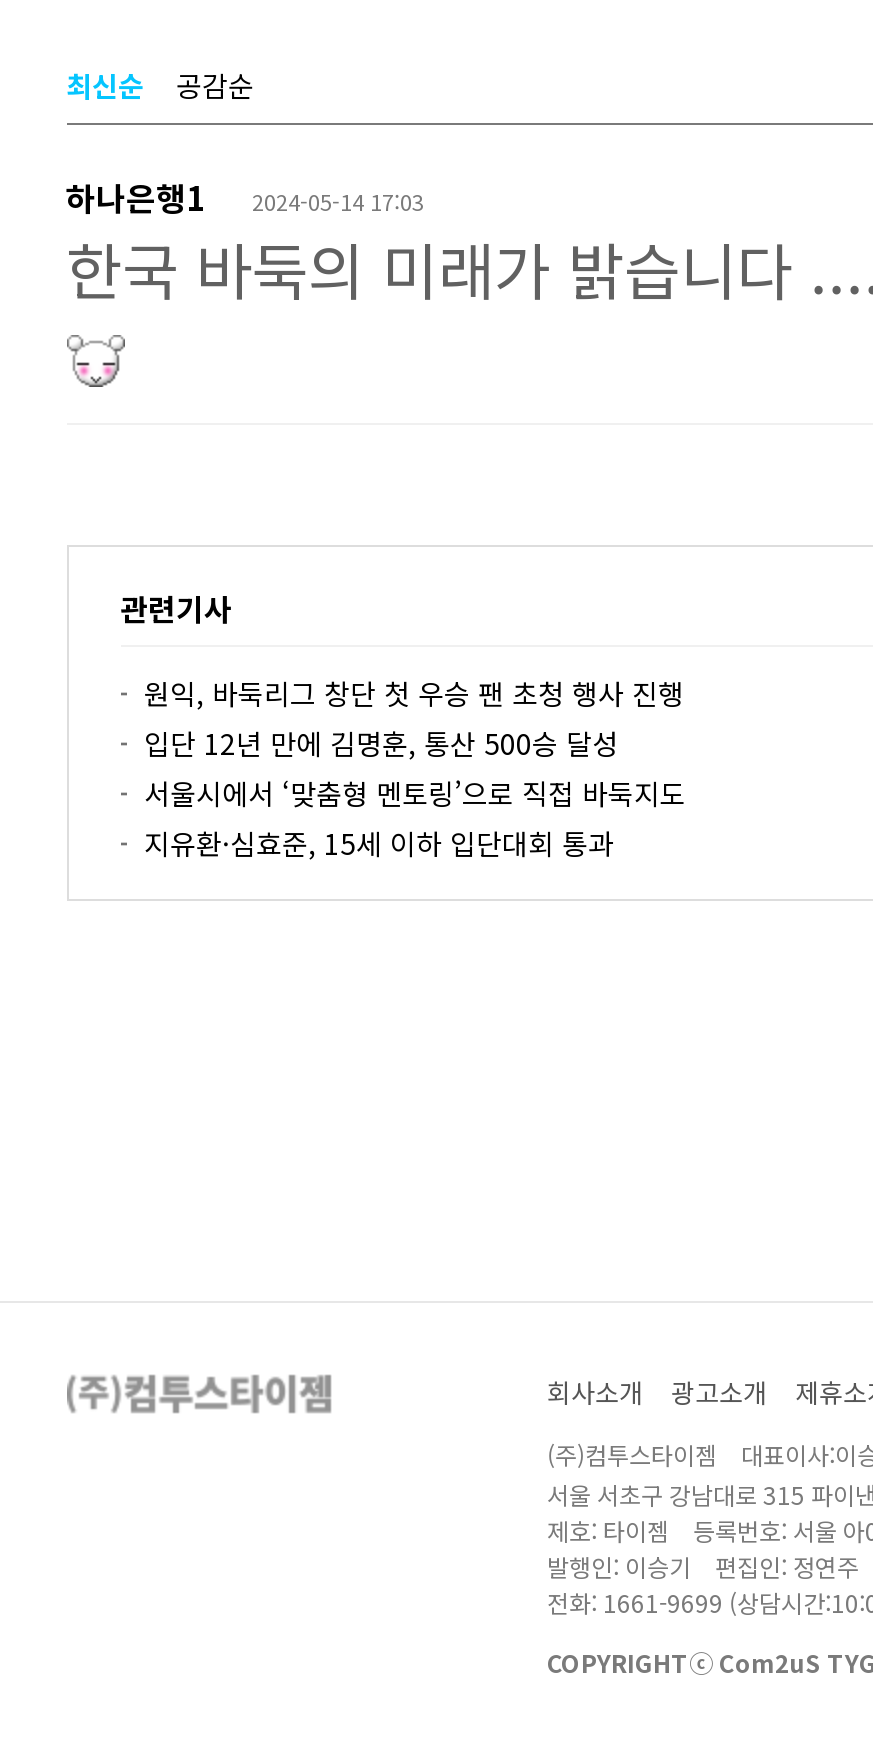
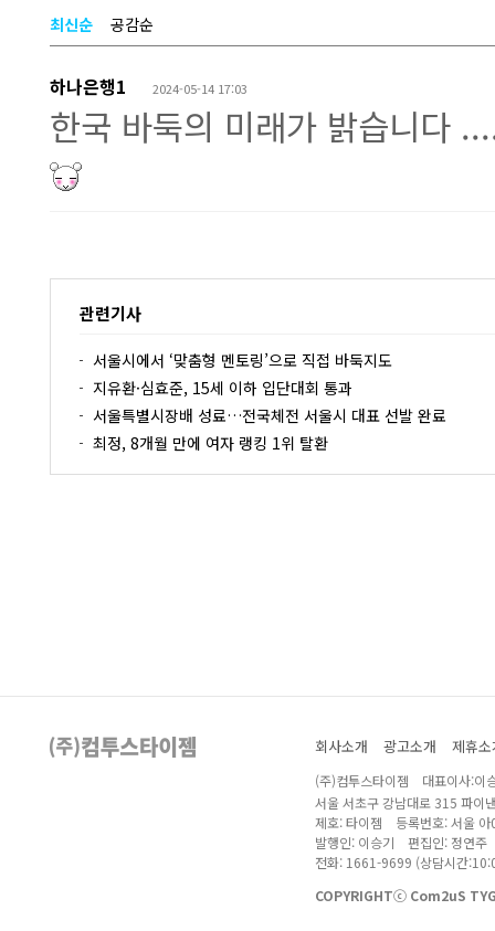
- 원익, 바둑리그 창단 첫 우승 팬 초청 행사 진행
- 입단 12년 만에 김명훈, 통산 500승 달성

moved up: 서울시에서 ‘맞춤형 멘토링’으로 직접 바둑지도 | 지유환·심효준, 15세 이하 입단대회 통과

+ 서울특별시장배 성료…전국체전 서울시 대표 선발 완료
+ 최정, 8개월 만에 여자 랭킹 1위 탈환
